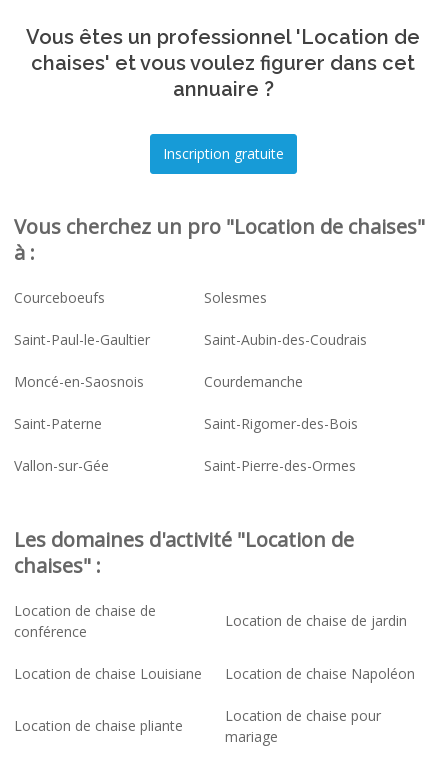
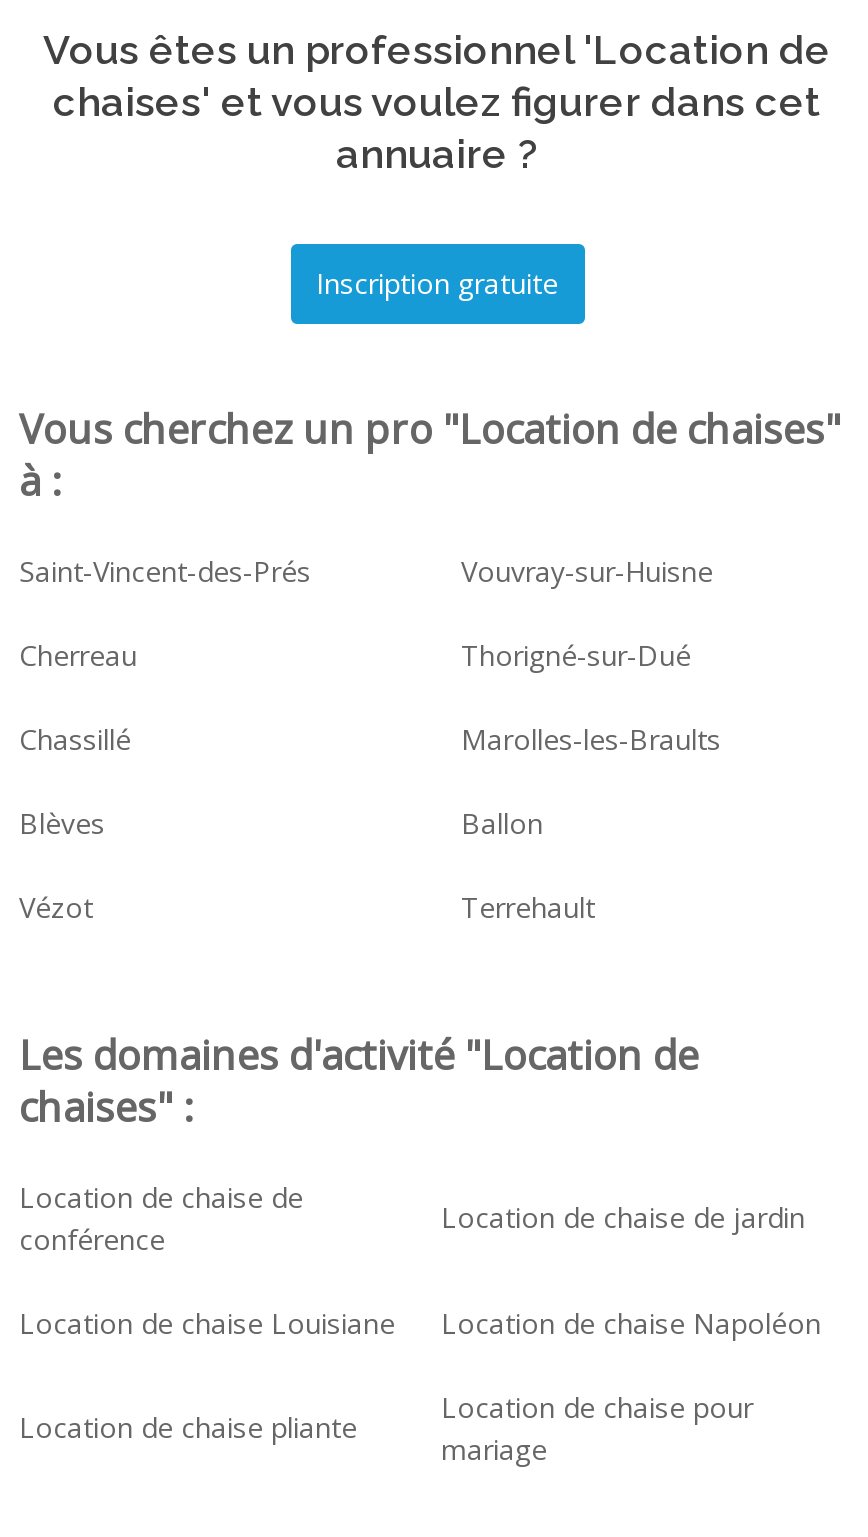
- Courceboeufs
- Solesmes
+ Saint-Vincent-des-Prés
+ Vouvray-sur-Huisne

- Saint-Paul-le-Gaultier
- Saint-Aubin-des-Coudrais
+ Cherreau
+ Thorigné-sur-Dué

- Moncé-en-Saosnois
- Courdemanche
+ Chassillé
+ Marolles-les-Braults

- Saint-Paterne
- Saint-Rigomer-des-Bois
+ Blèves
+ Ballon

- Vallon-sur-Gée
- Saint-Pierre-des-Ormes
+ Vézot
+ Terrehault
